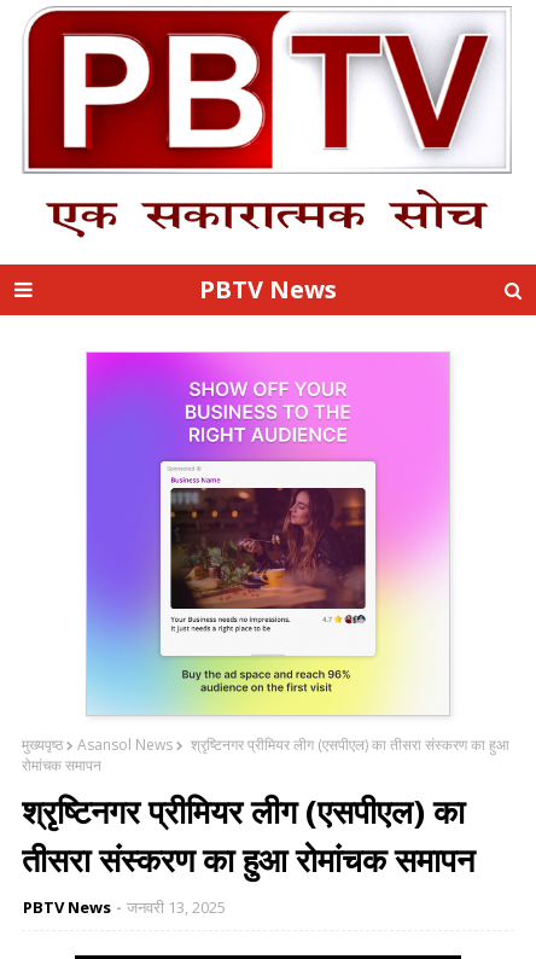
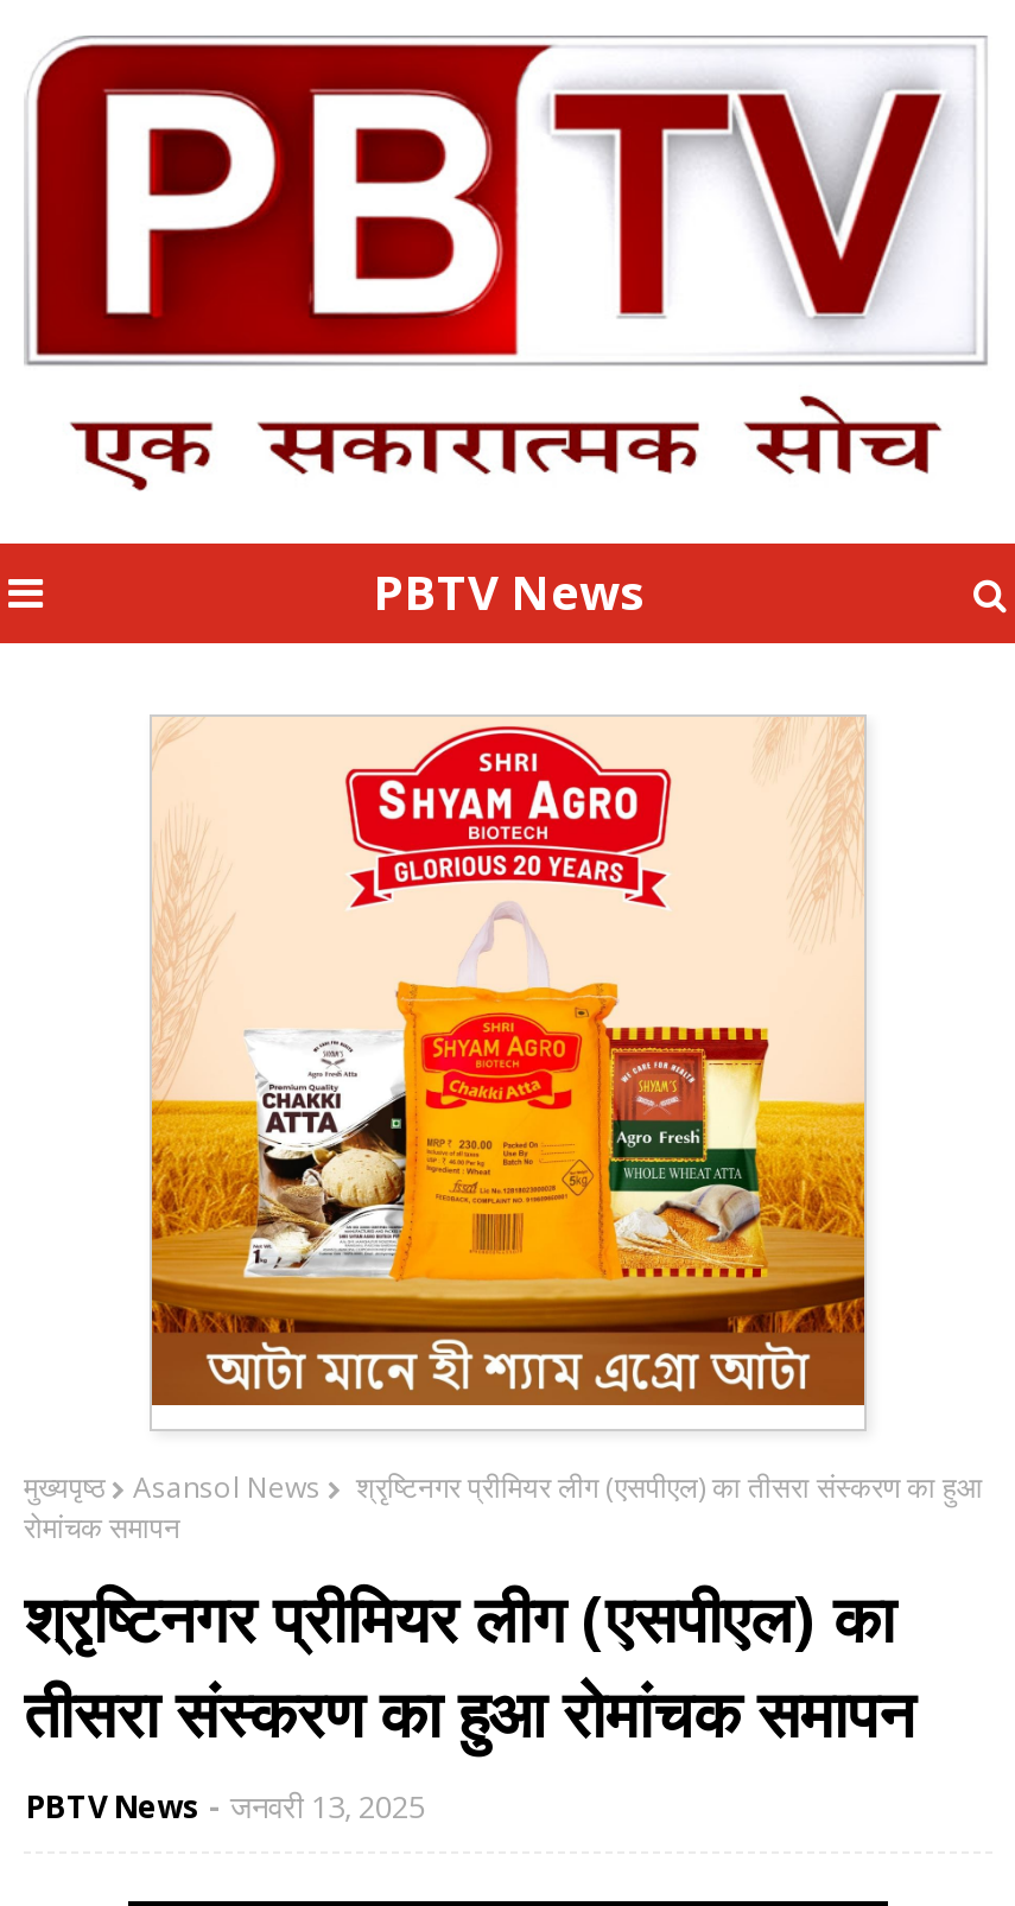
- [image]
+ [image]
